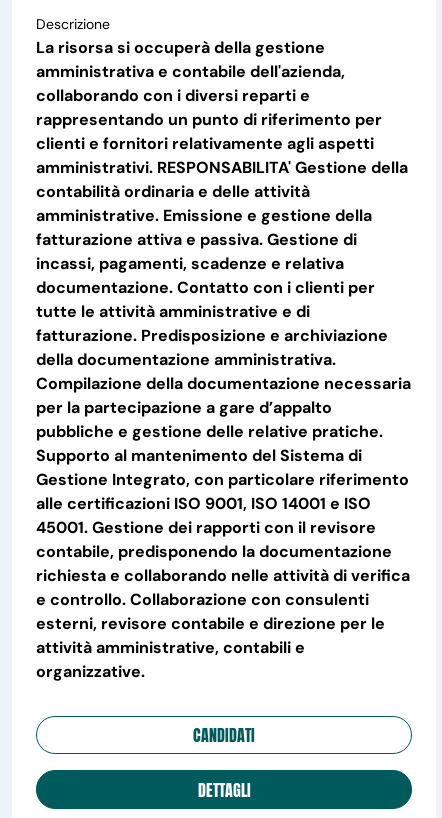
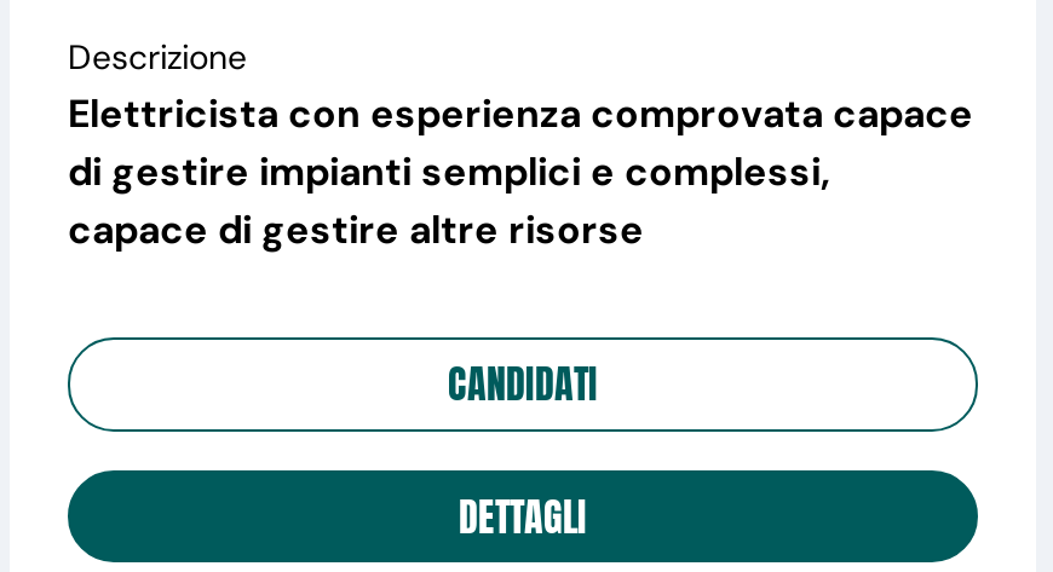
- La risorsa si occuperà della gestione
- amministrativa e contabile dell'azienda,
- collaborando con i diversi reparti e
- rappresentando un punto di riferimento per
- clienti e fornitori relativamente agli aspetti
- amministrativi. RESPONSABILITA' Gestione della
- contabilità ordinaria e delle attività
- amministrative. Emissione e gestione della
- fatturazione attiva e passiva. Gestione di
- incassi, pagamenti, scadenze e relativa
- documentazione. Contatto con i clienti per
- tutte le attività amministrative e di
- fatturazione. Predisposizione e archiviazione
- della documentazione amministrativa.
- Compilazione della documentazione necessaria
- per la partecipazione a gare d’appalto
- pubbliche e gestione delle relative pratiche.
- Supporto al mantenimento del Sistema di
- Gestione Integrato, con particolare riferimento
- alle certificazioni ISO 9001, ISO 14001 e ISO
- 45001. Gestione dei rapporti con il revisore
- contabile, predisponendo la documentazione
- richiesta e collaborando nelle attività di verifica
- e controllo. Collaborazione con consulenti
- esterni, revisore contabile e direzione per le
- attività amministrative, contabili e
- organizzative.
+ Elettricista con esperienza comprovata capace
+ di gestire impianti semplici e complessi,
+ capace di gestire altre risorse
